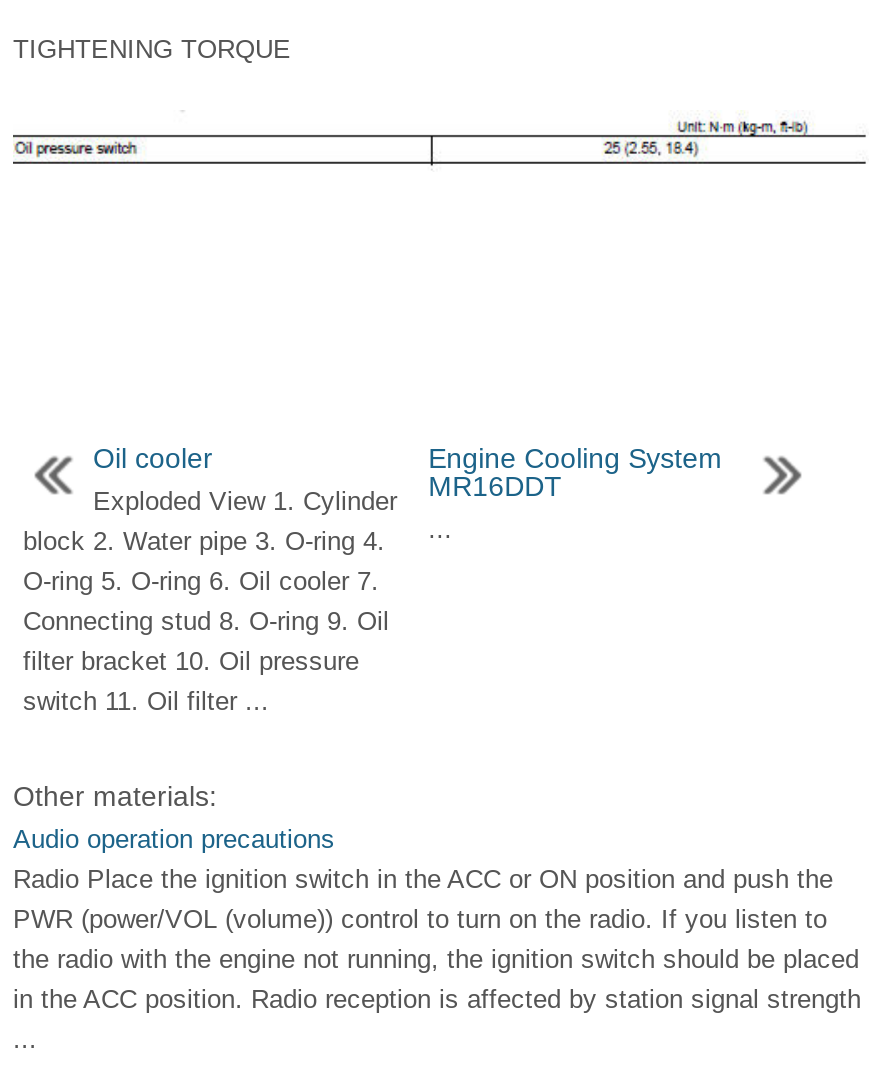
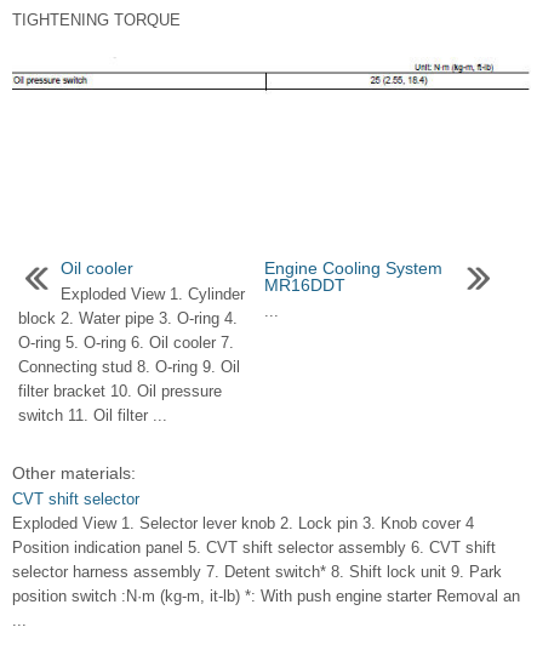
- Audio operation precautions
- Radio Place the ignition switch in the ACC or ON position and push the
- PWR (power/VOL (volume)) control to turn on the radio. If you listen to
- the radio with the engine not running, the ignition switch should be placed
- in the ACC position. Radio reception is affected by station signal strength
+ CVT shift selector
+ Exploded View 1. Selector lever knob 2. Lock pin 3. Knob cover 4
+ Position indication panel 5. CVT shift selector assembly 6. CVT shift
+ selector harness assembly 7. Detent switch* 8. Shift lock unit 9. Park
+ position switch :N·m (kg-m, it-lb) *: With push engine starter Removal an
